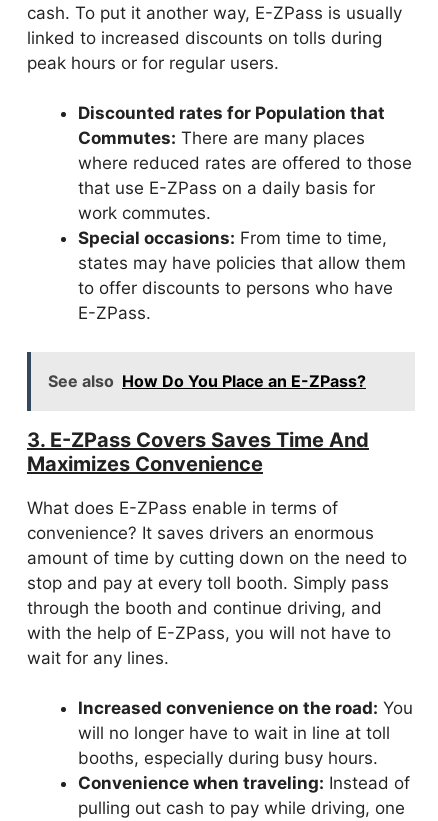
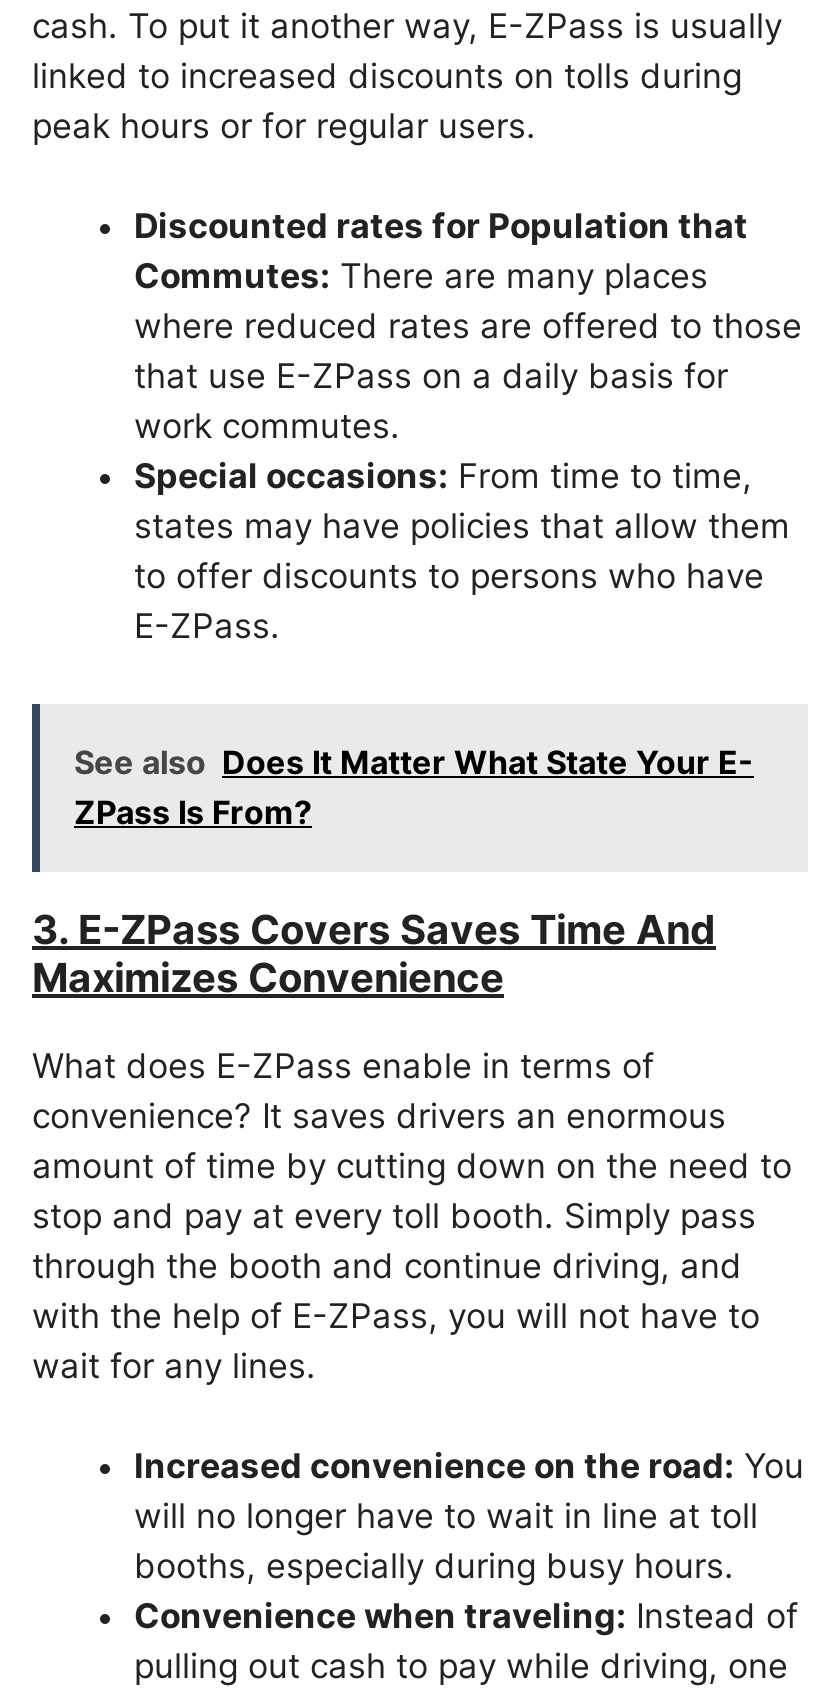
- See also How Do You Place an E-ZPass?
+ See also Does It Matter What State Your E-
+ ZPass Is From?
